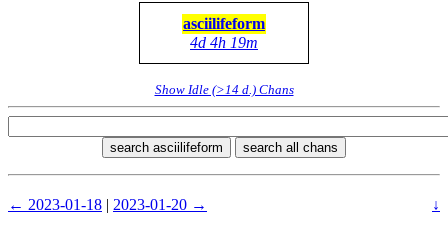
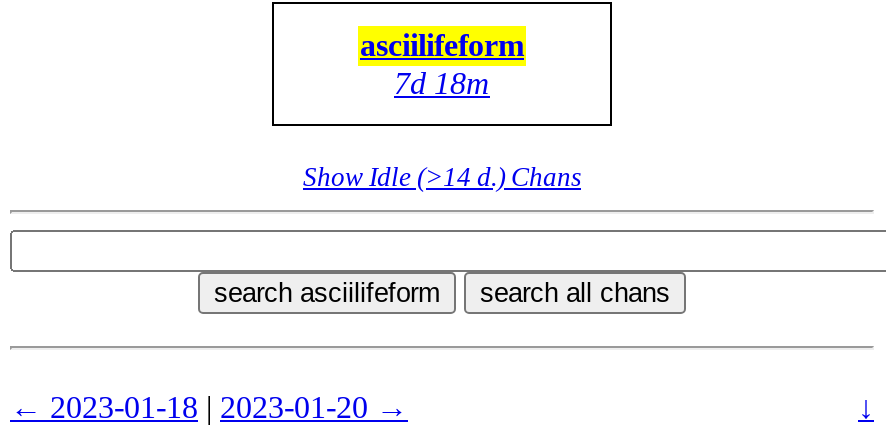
- 4d 4h 19m
+ 7d 18m
